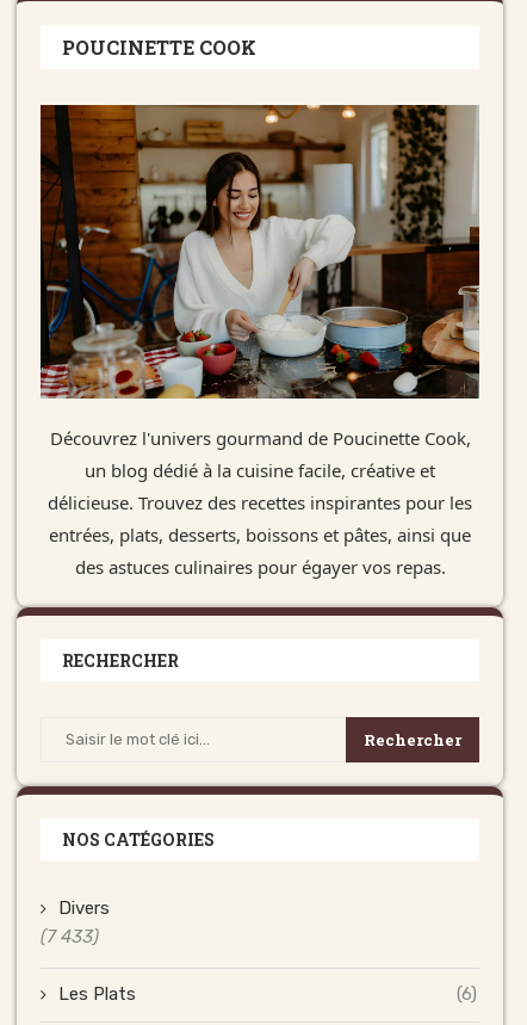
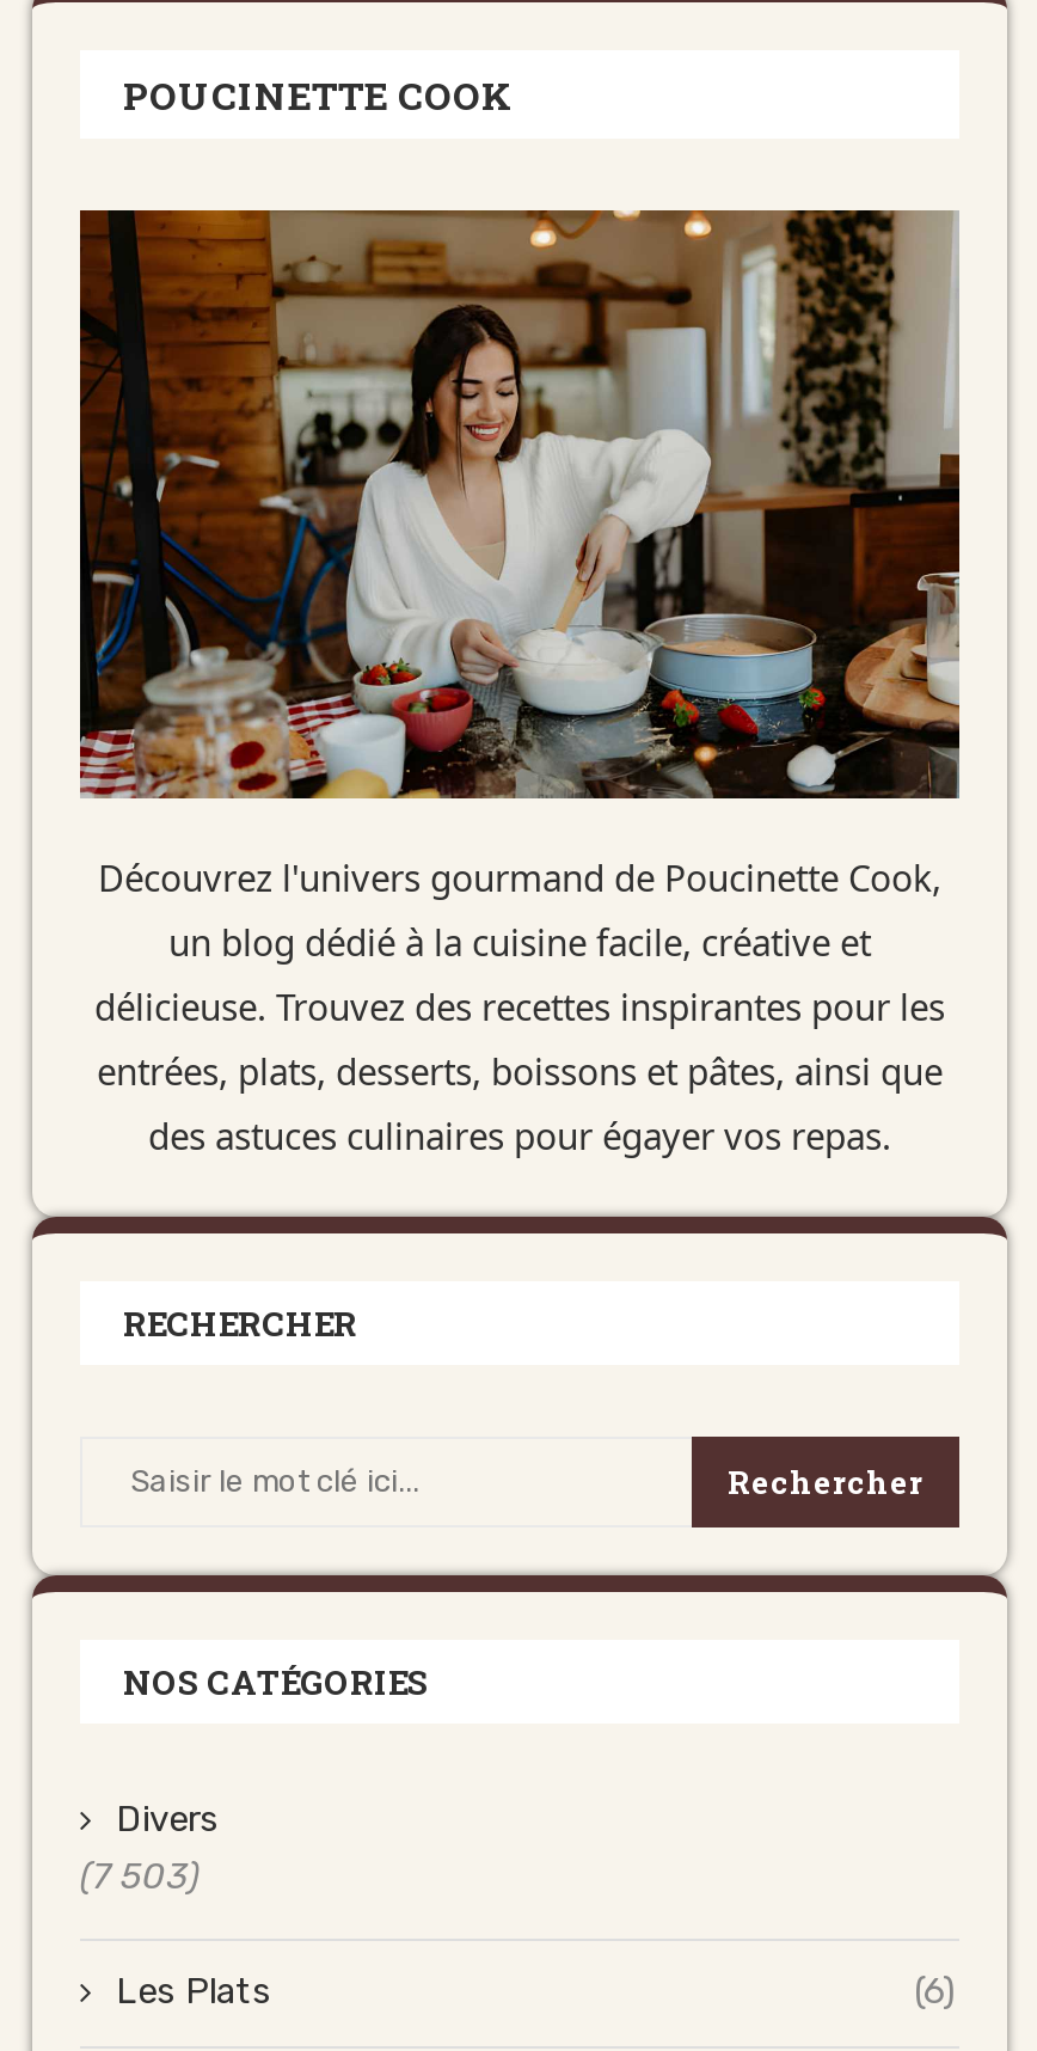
- (7 433)
+ (7 503)
